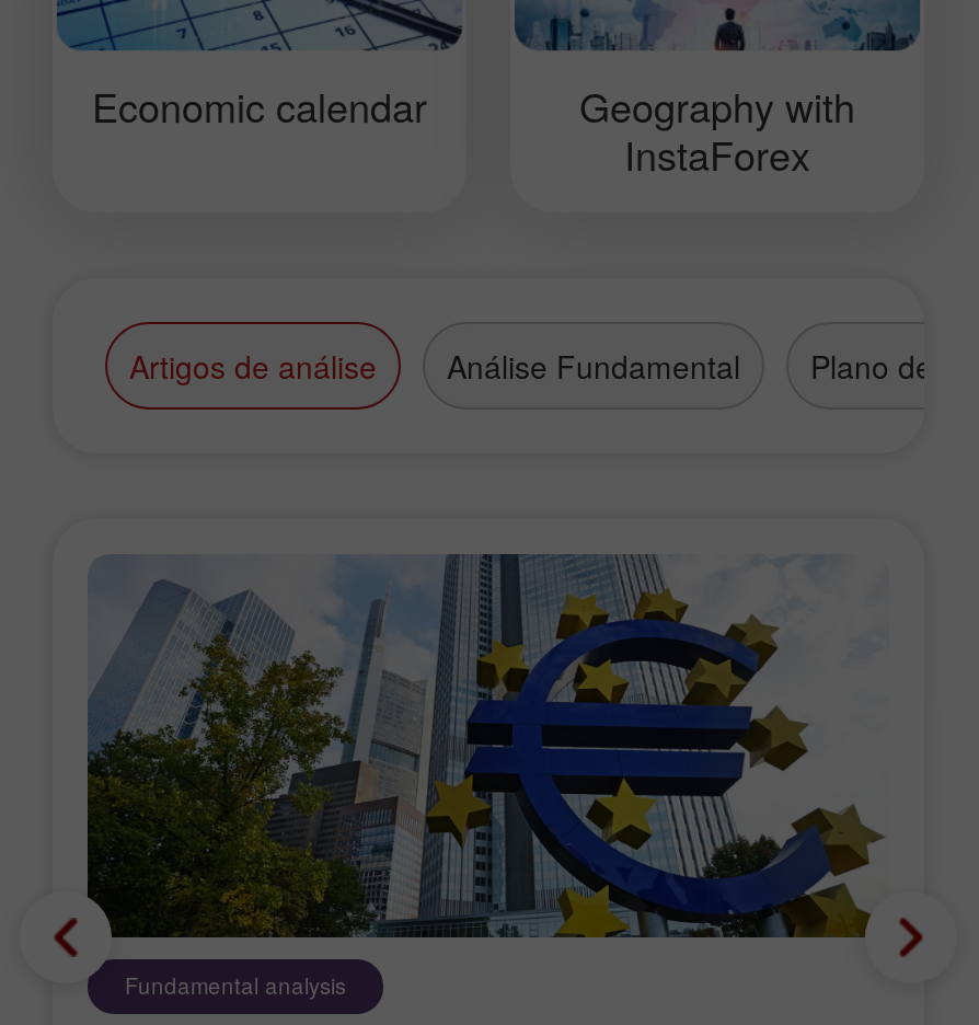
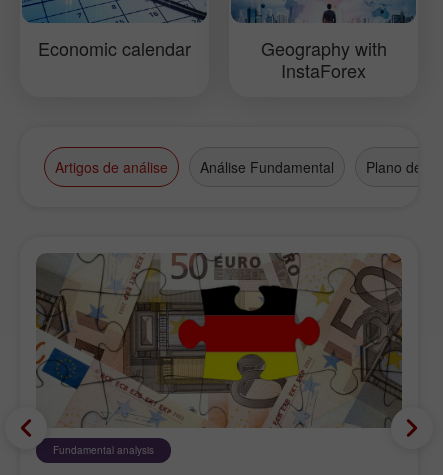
- [image]
+ [image]
